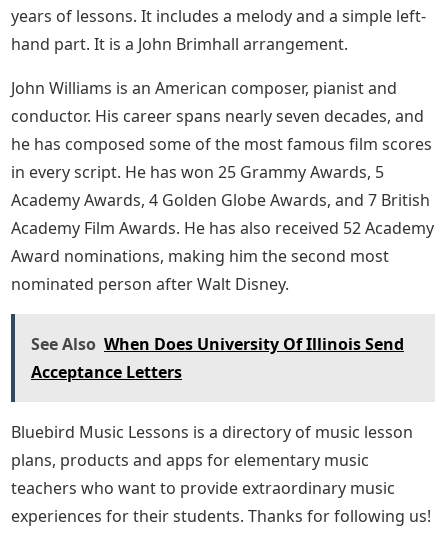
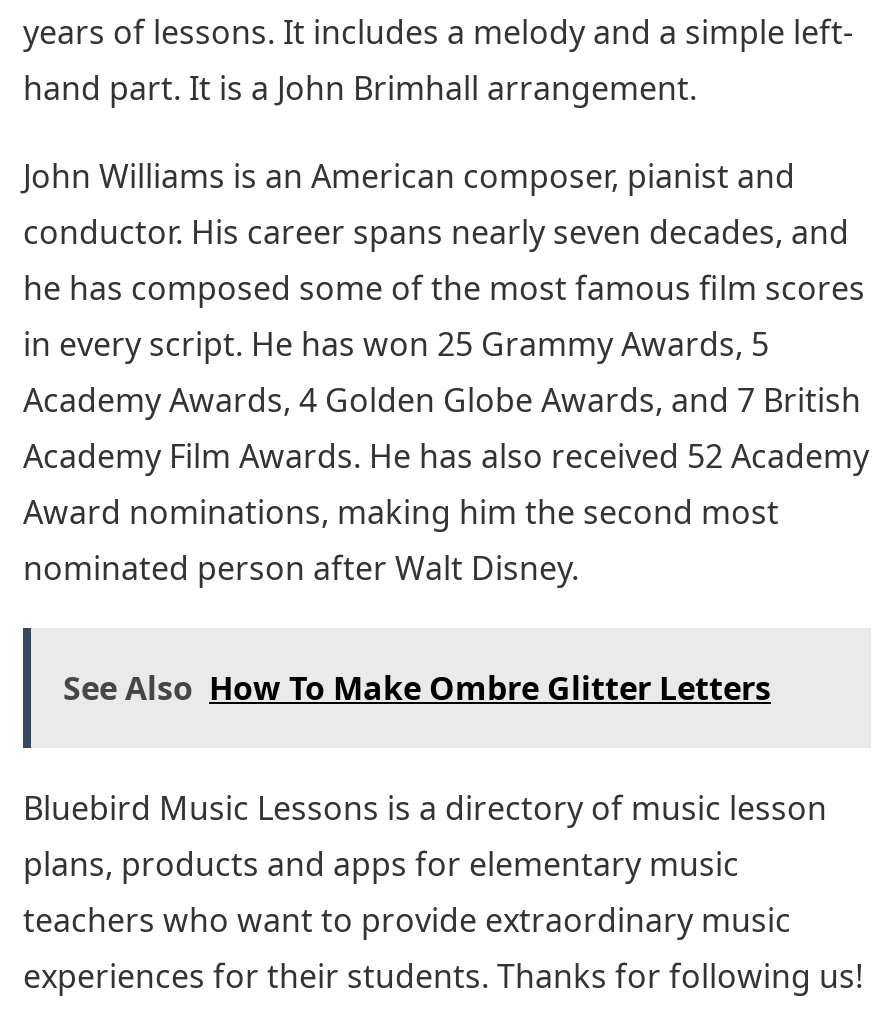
- See Also When Does University Of Illinois Send
- Acceptance Letters
+ See Also How To Make Ombre Glitter Letters
